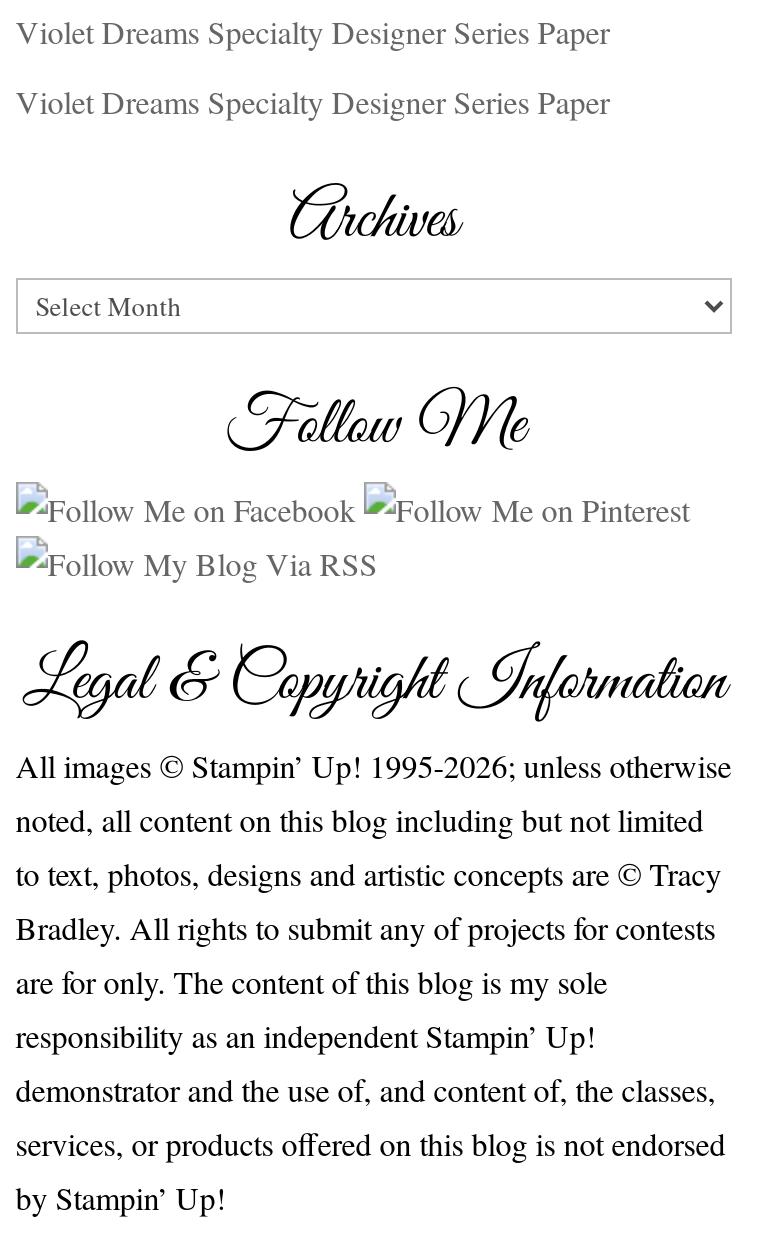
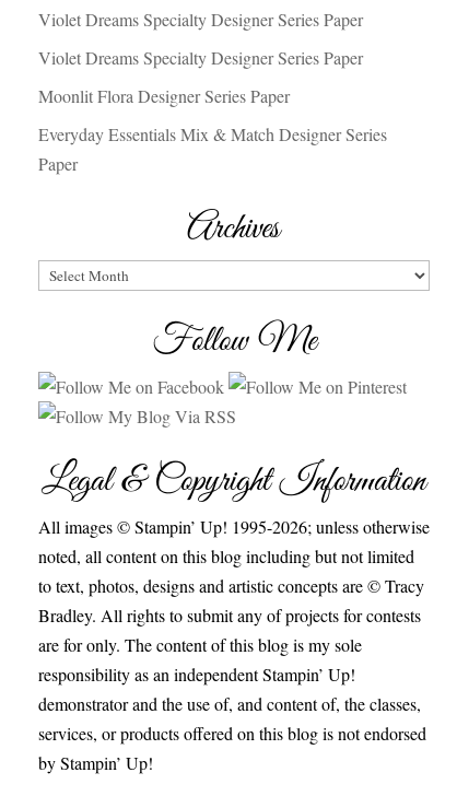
+ Moonlit Flora Designer Series Paper
+ Everyday Essentials Mix & Match Designer Series
+ Paper
